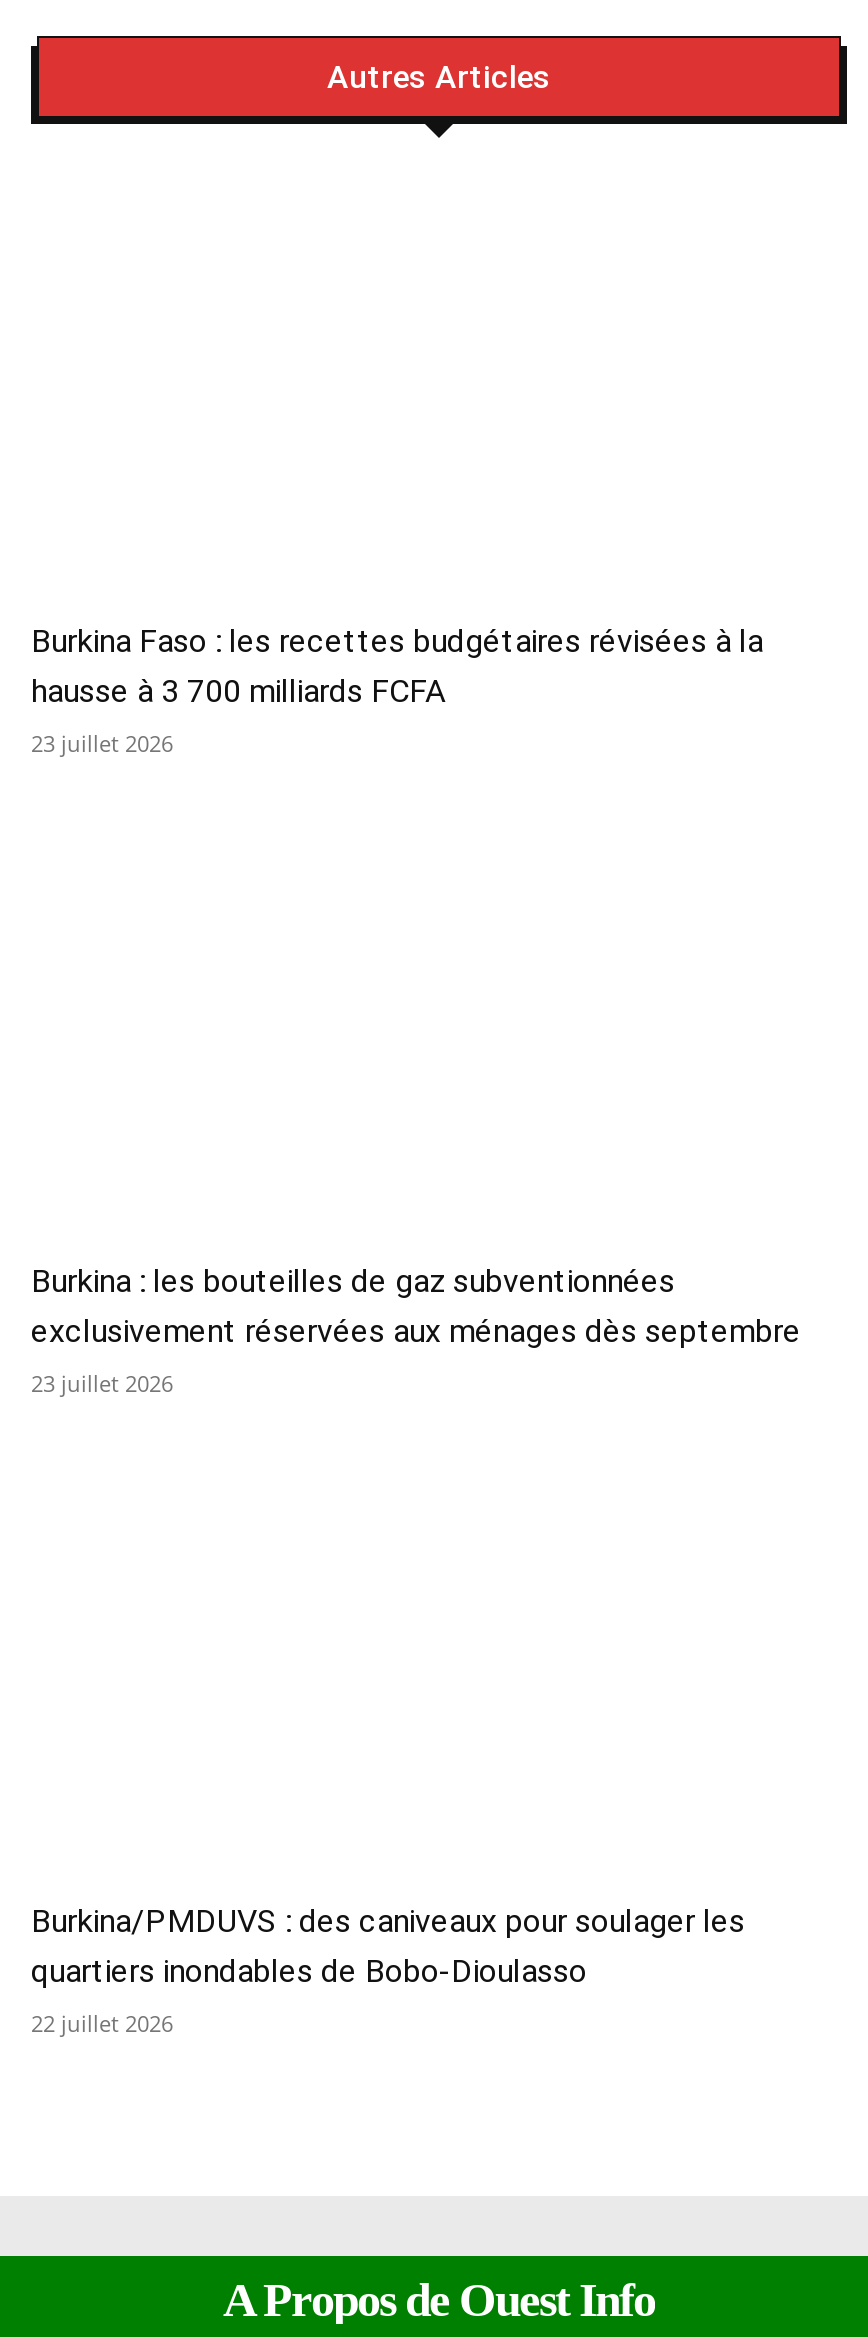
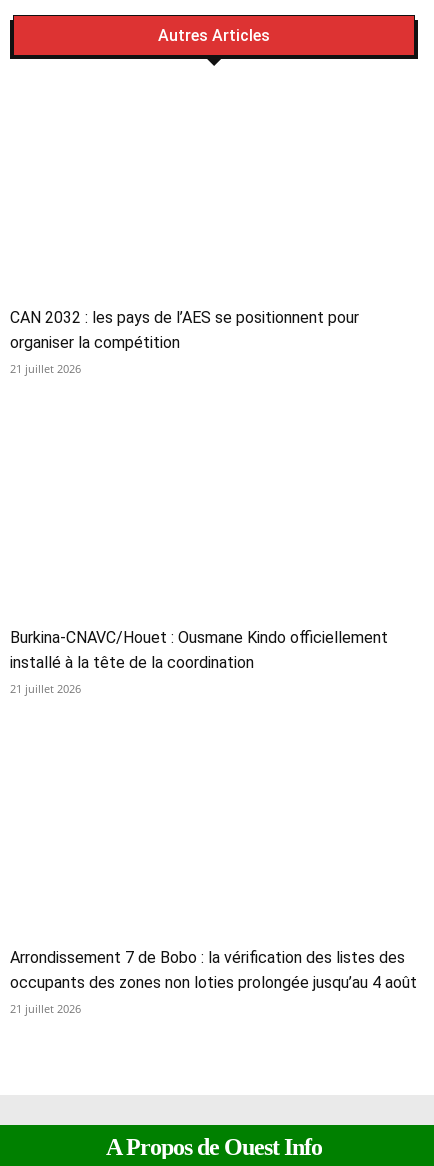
- Burkina Faso : les recettes budgétaires révisées à la
- hausse à 3 700 milliards FCFA
+ CAN 2032 : les pays de l’AES se positionnent pour
+ organiser la compétition

- 23 juillet 2026
+ 21 juillet 2026

- Burkina : les bouteilles de gaz subventionnées
- exclusivement réservées aux ménages dès septembre
+ Burkina-CNAVC/Houet : Ousmane Kindo officiellement
+ installé à la tête de la coordination

- 23 juillet 2026
+ 21 juillet 2026

- Burkina/PMDUVS : des caniveaux pour soulager les
- quartiers inondables de Bobo-Dioulasso
+ Arrondissement 7 de Bobo : la vérification des listes des
+ occupants des zones non loties prolongée jusqu’au 4 août

- 22 juillet 2026
+ 21 juillet 2026
